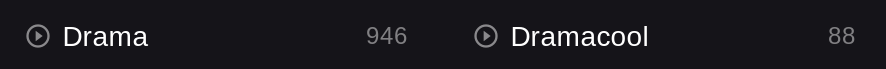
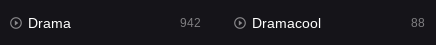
- 946
+ 942
